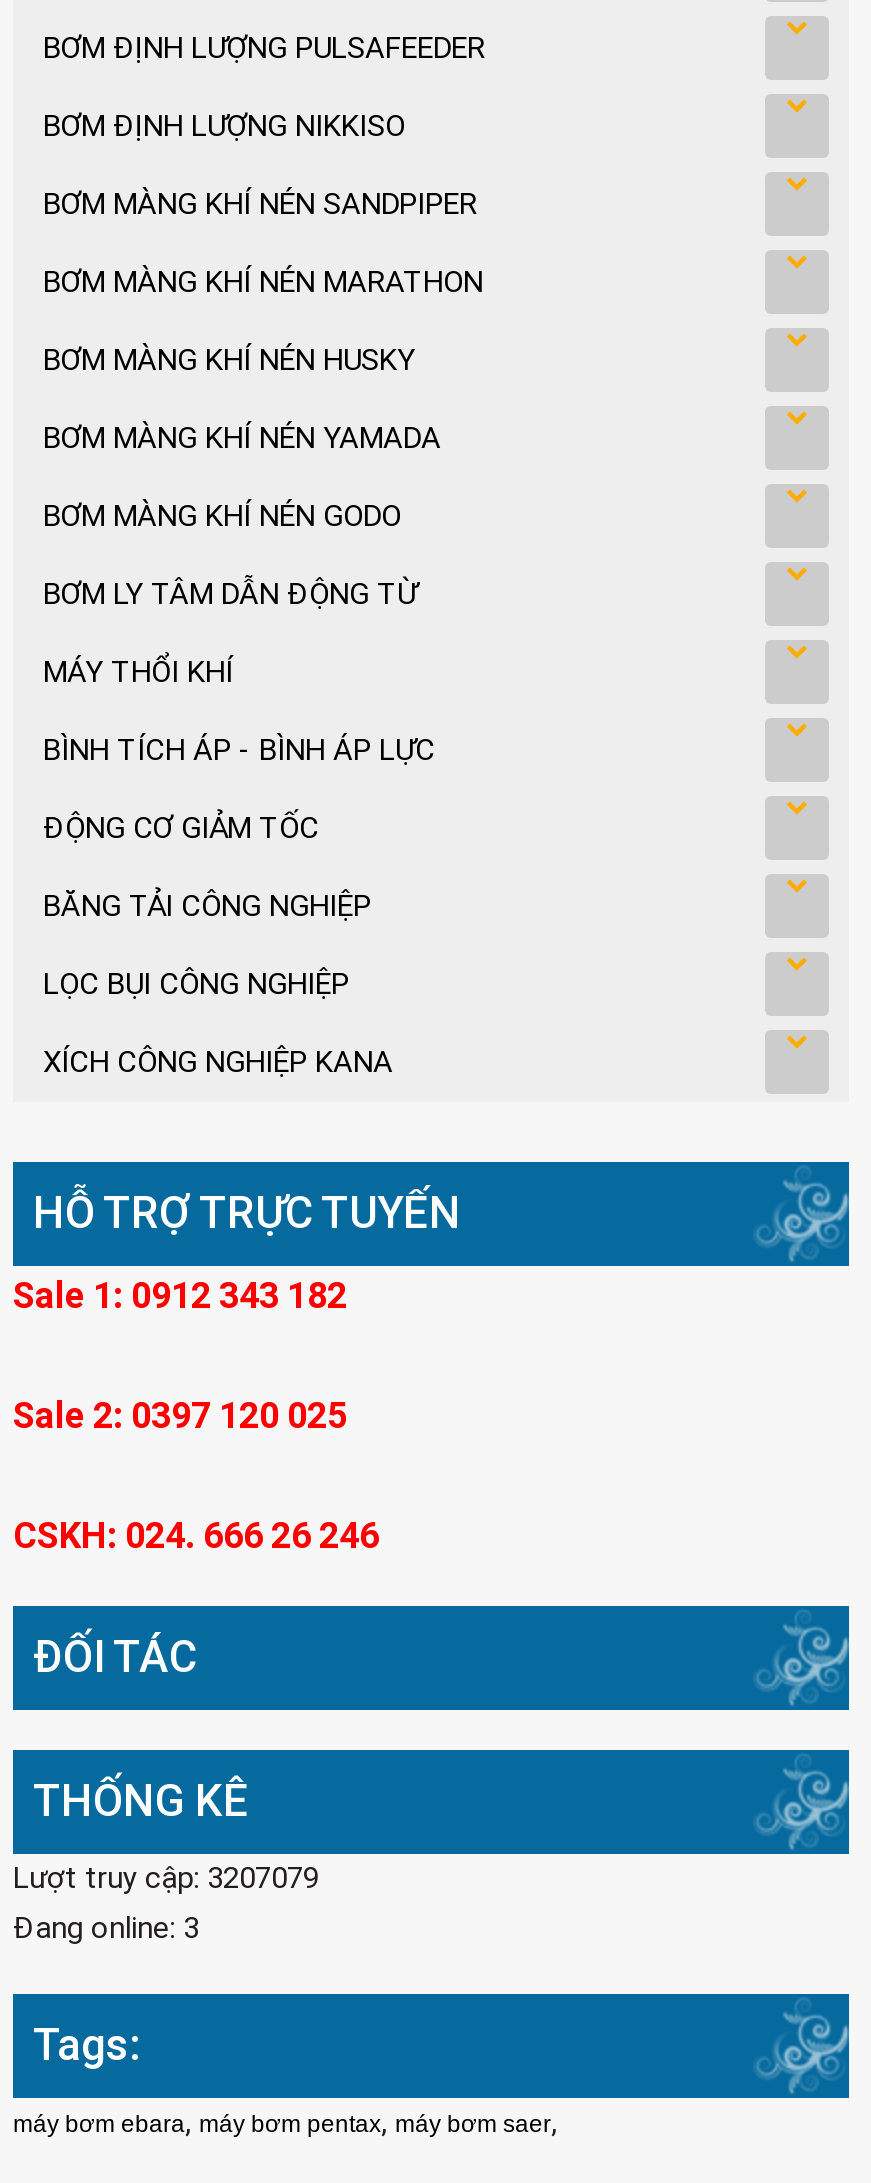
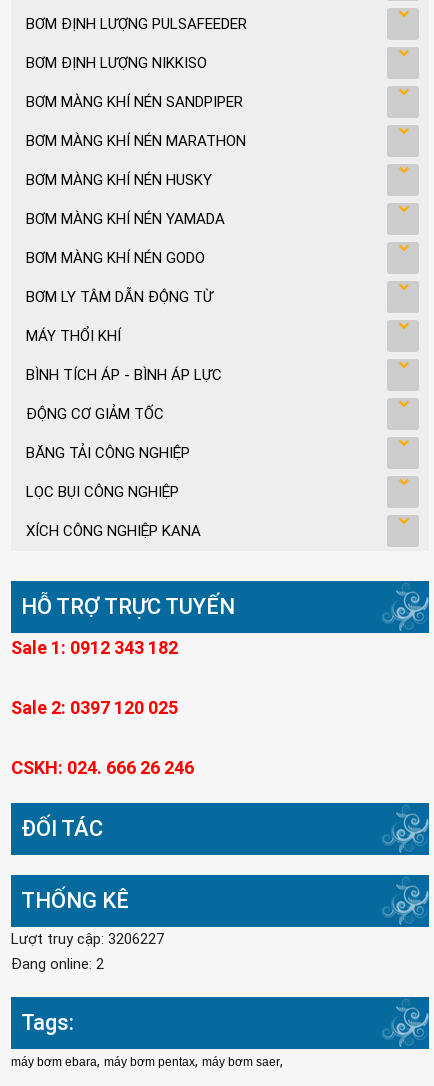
- Lượt truy cập: 3207079
+ Lượt truy cập: 3206227

- Đang online: 3
+ Đang online: 2
